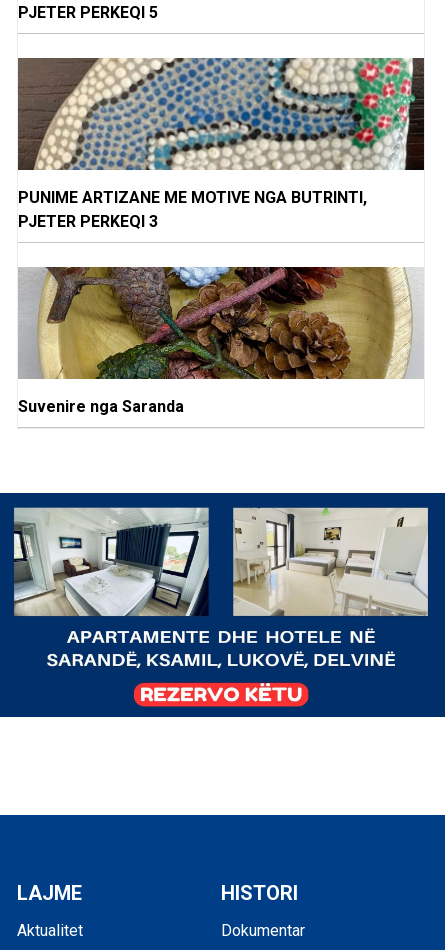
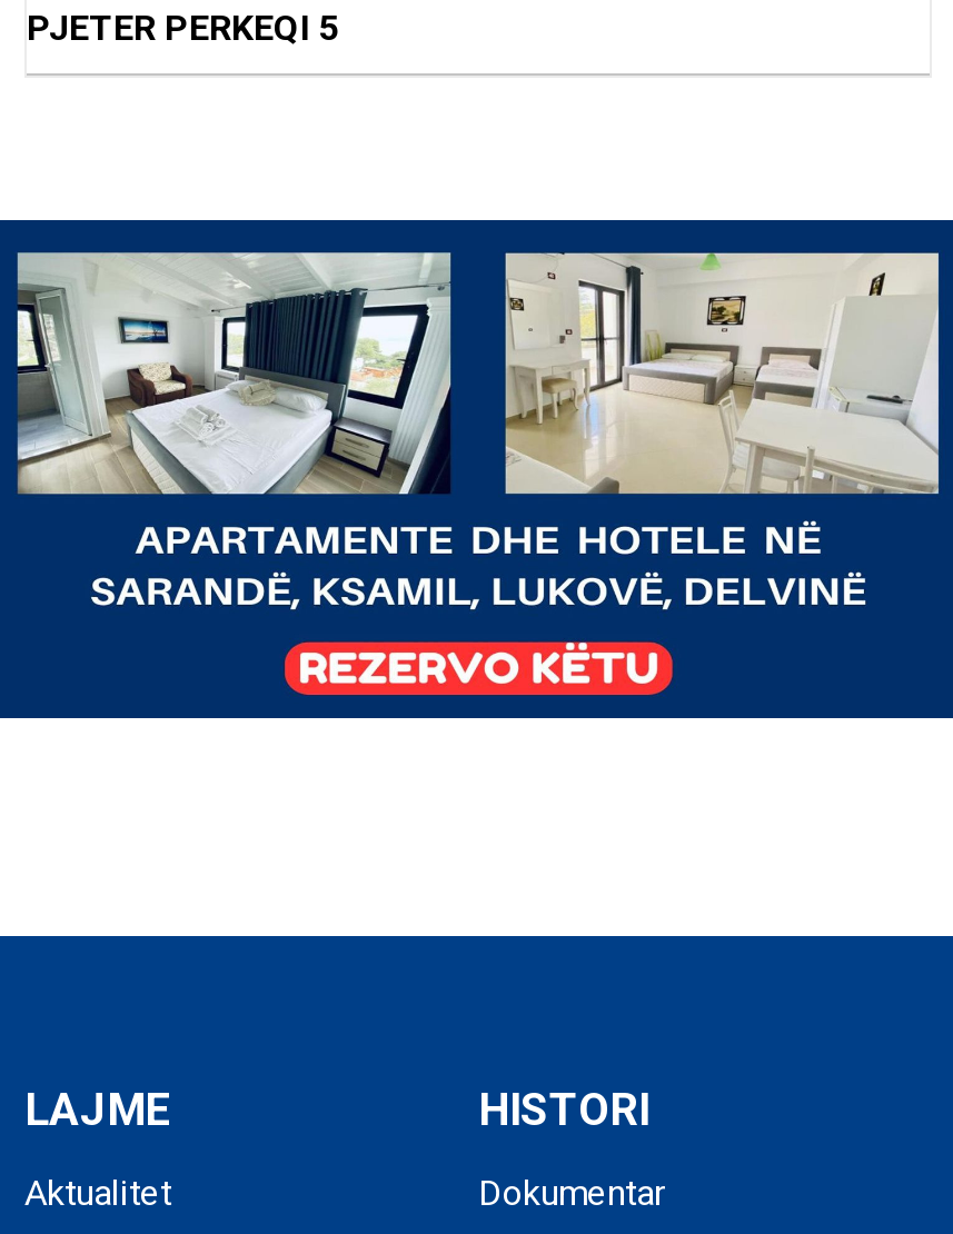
- [image]
- PUNIME ARTIZANE ME MOTIVE NGA BUTRINTI,
- PJETER PERKEQI 3

- [image]
- Suvenire nga Saranda
